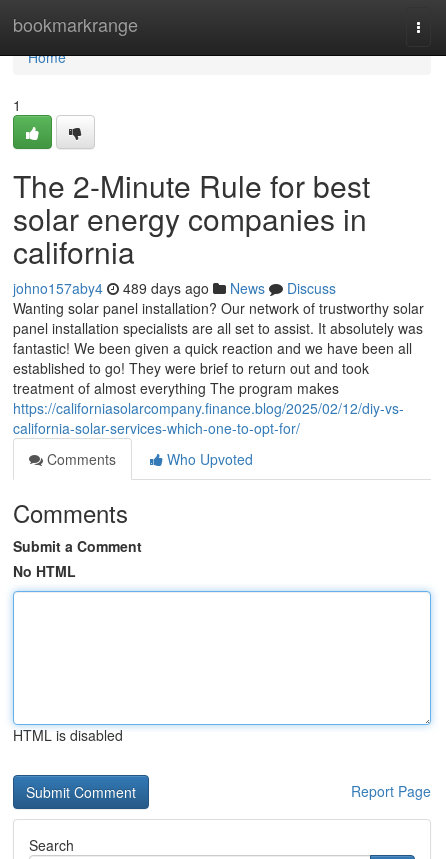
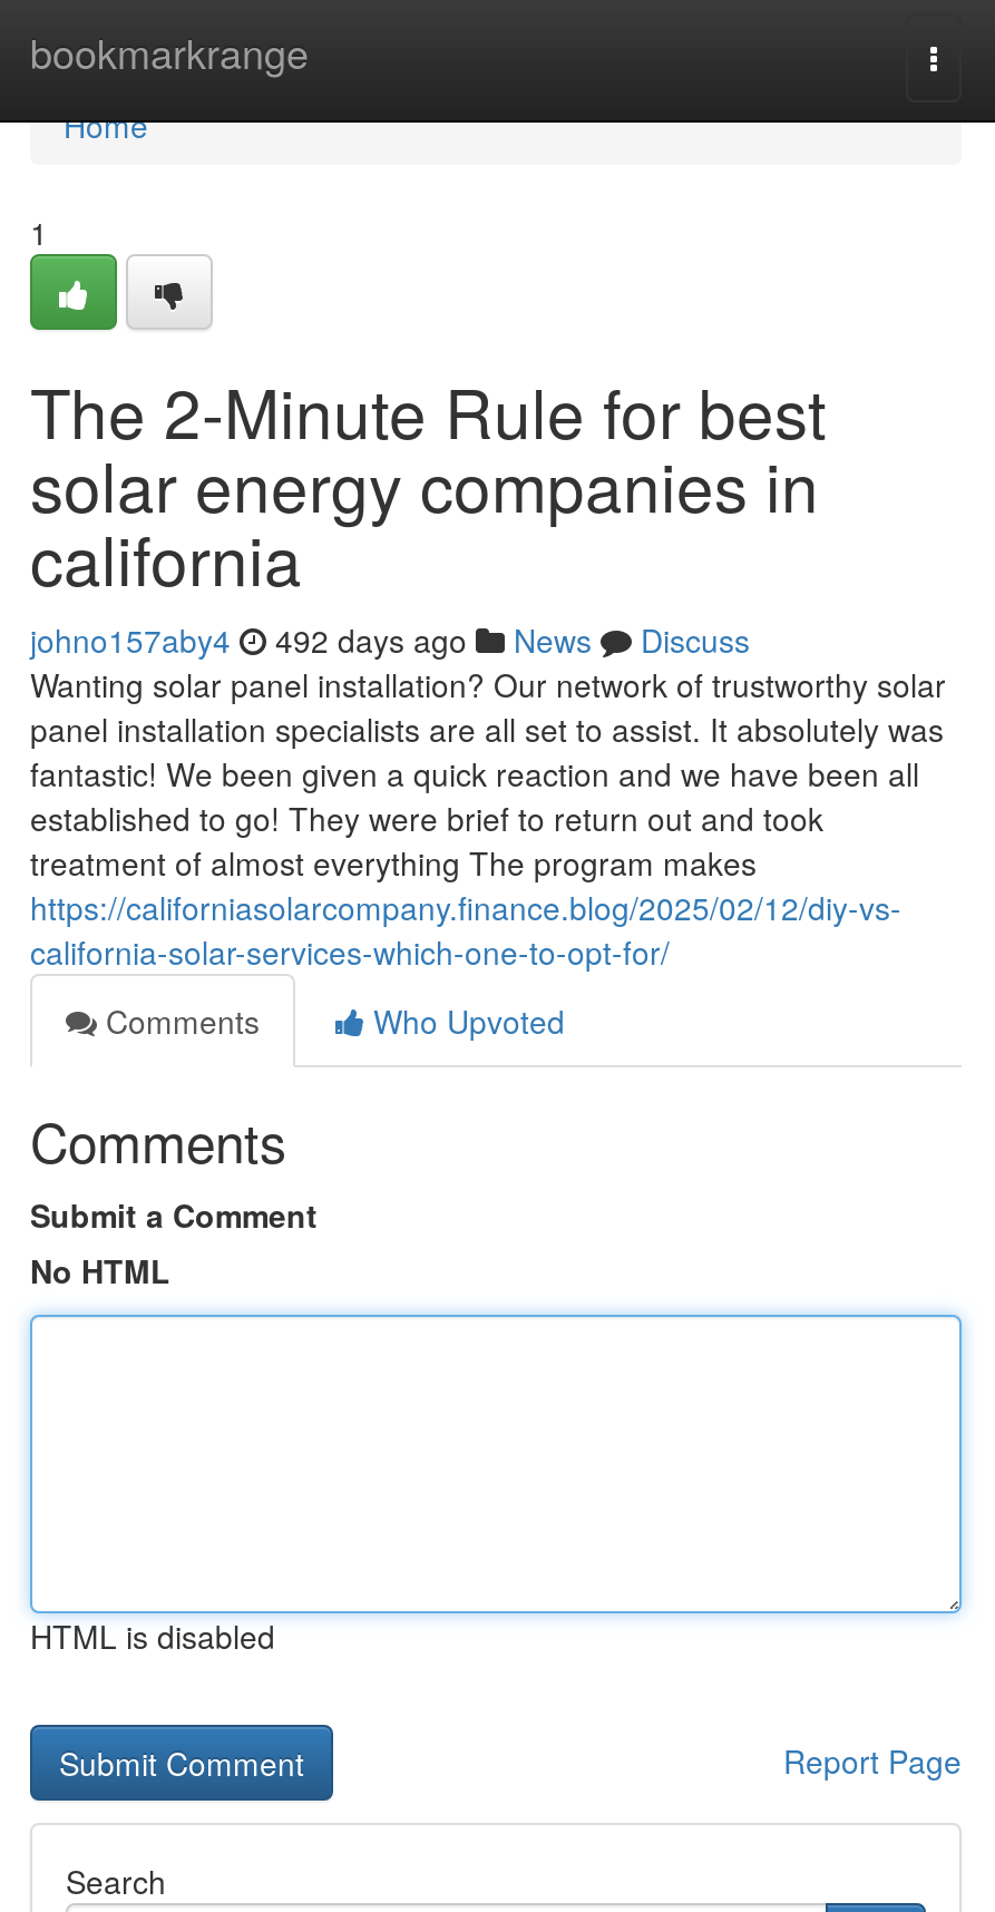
- johno157aby4 489 days ago News Discuss
+ johno157aby4 492 days ago News Discuss
